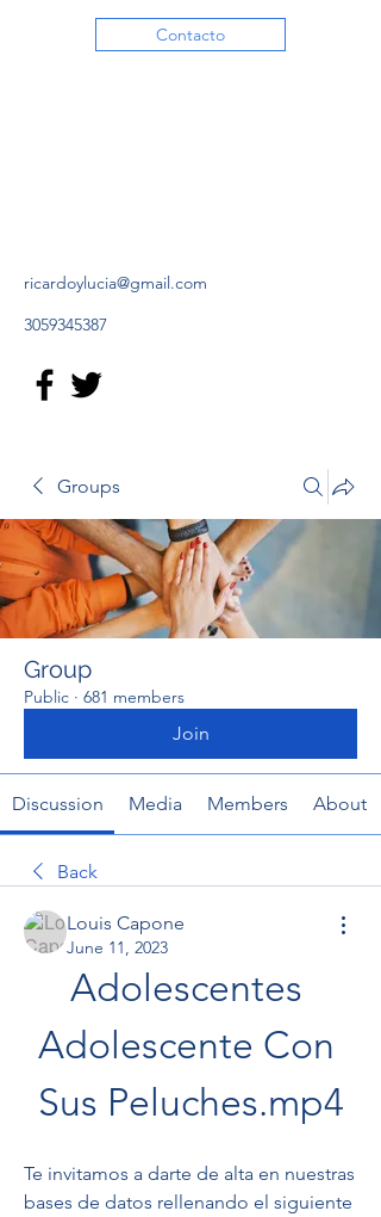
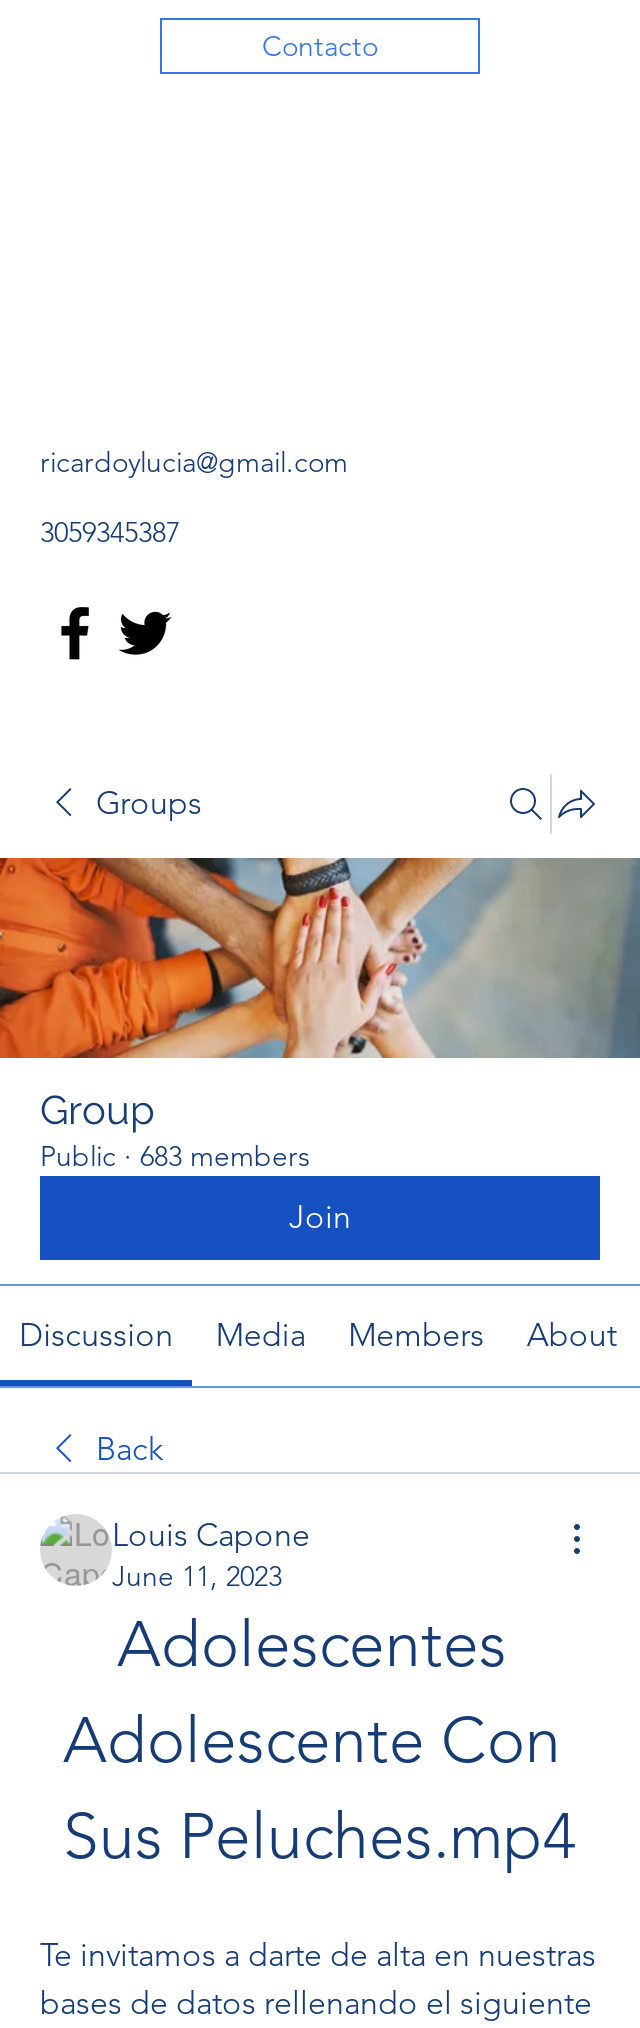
- Public · 681 members
+ Public · 683 members
